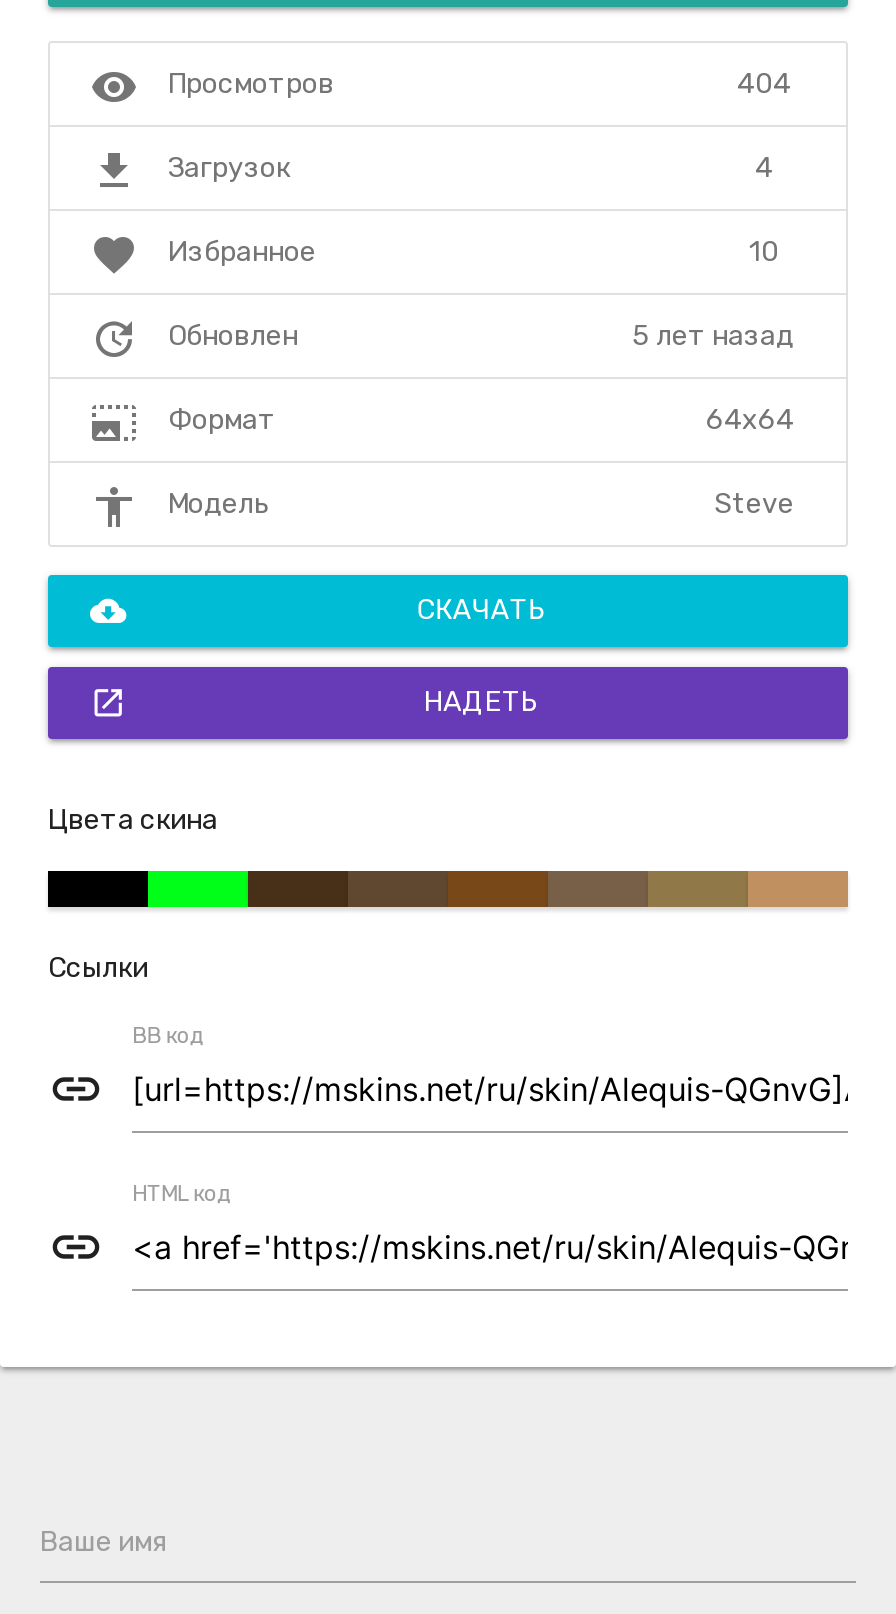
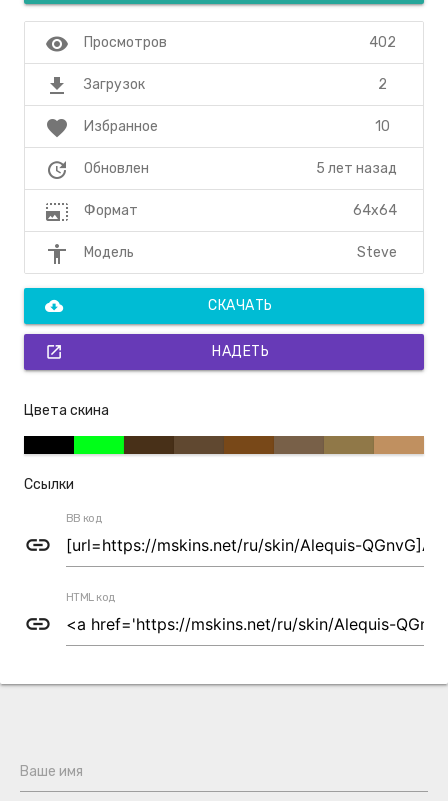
- 404
+ 402

- 4
+ 2
